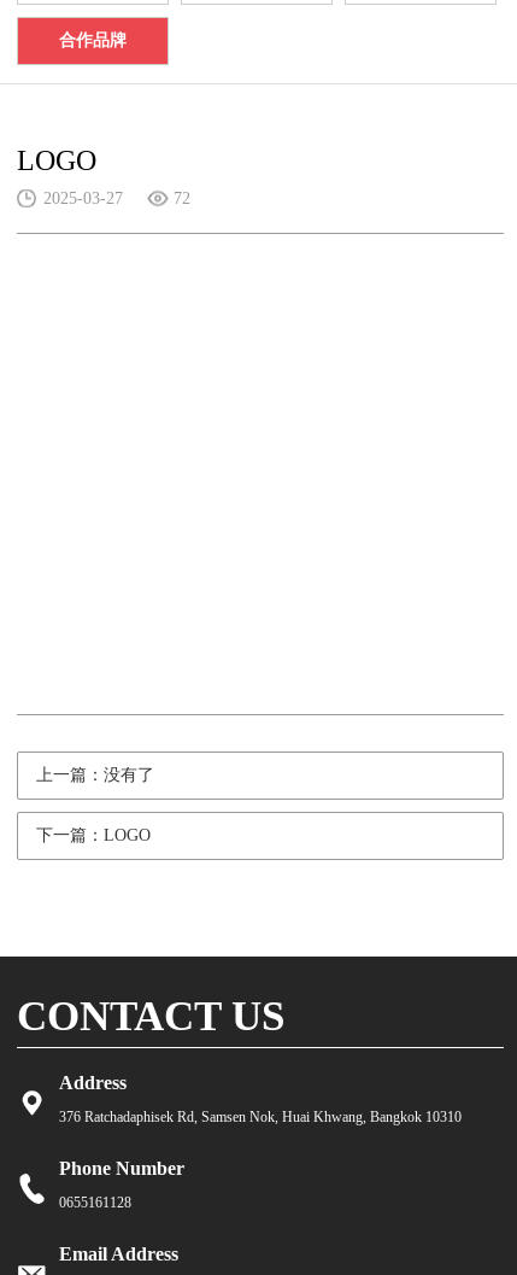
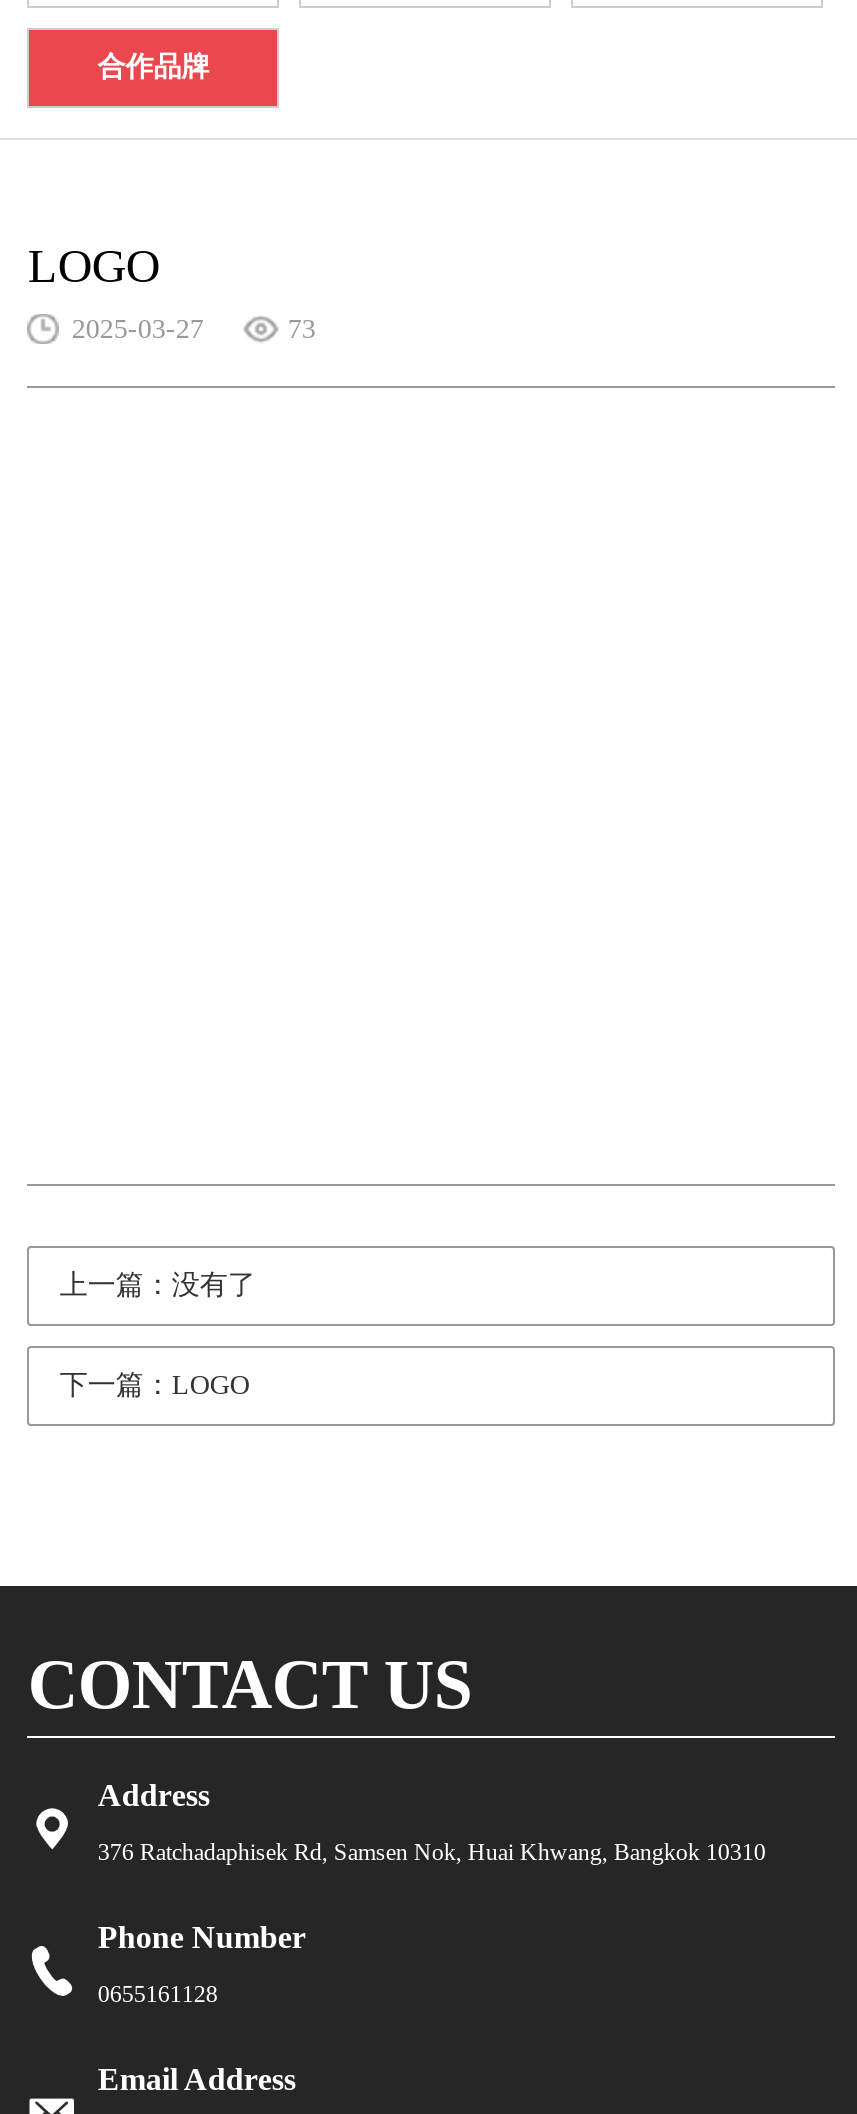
- 72
+ 73
